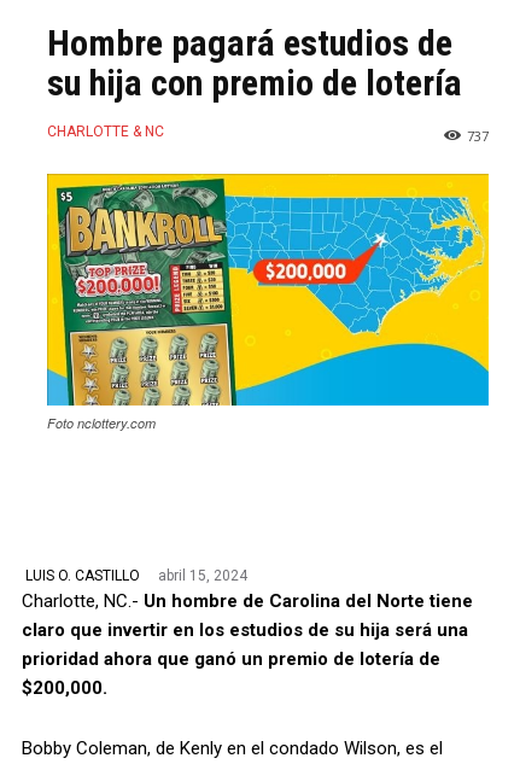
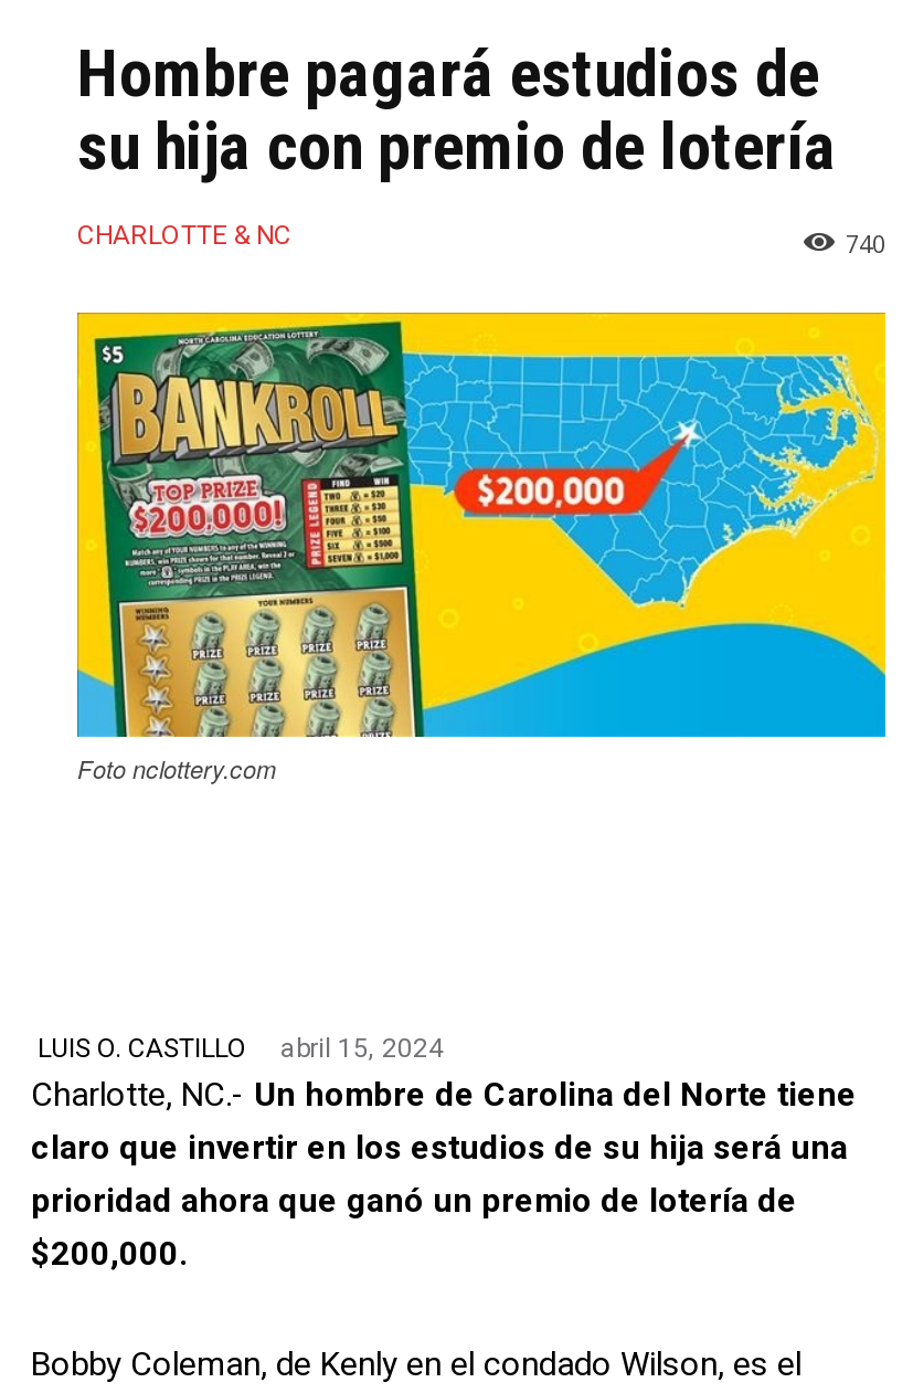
- 737
+ 740
